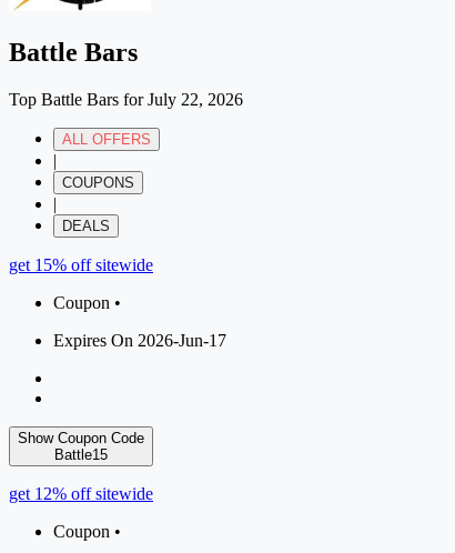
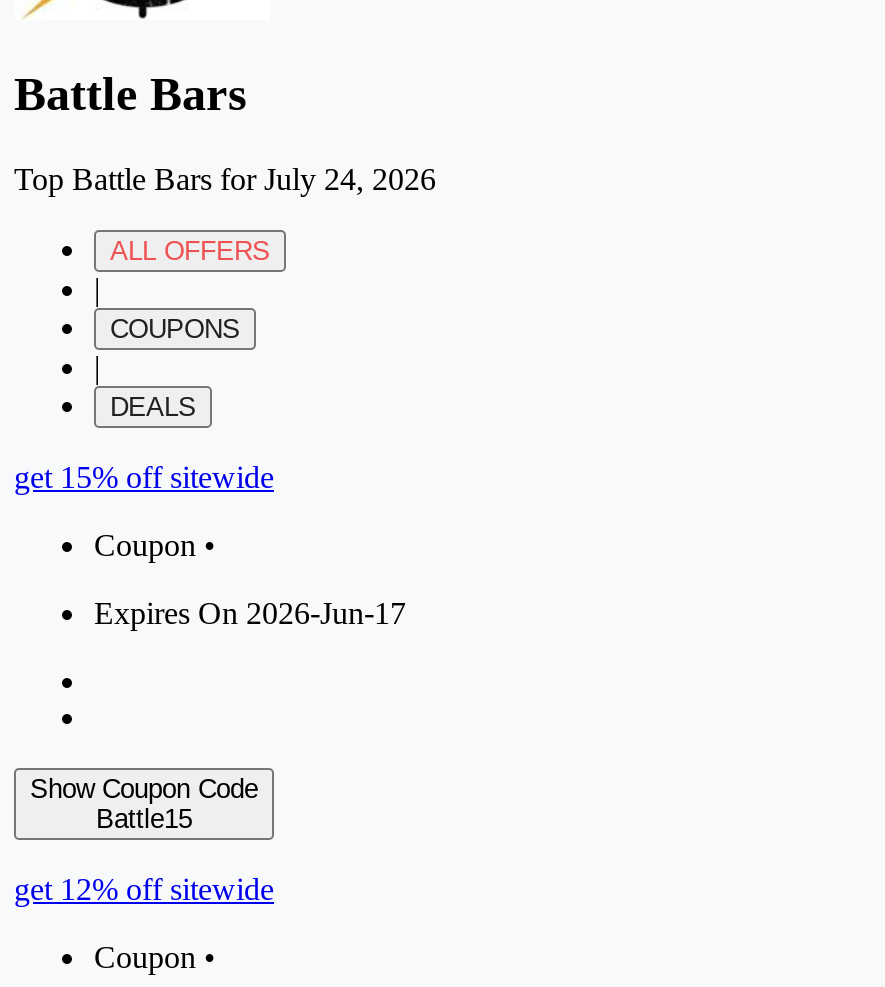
- Top Battle Bars for July 22, 2026
+ Top Battle Bars for July 24, 2026
